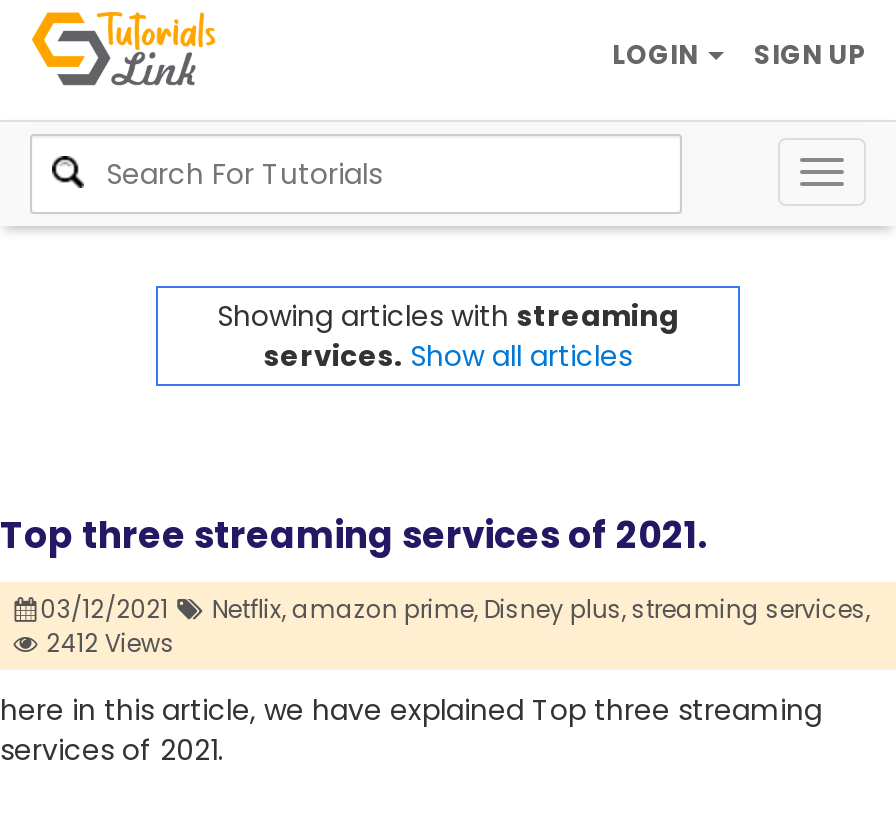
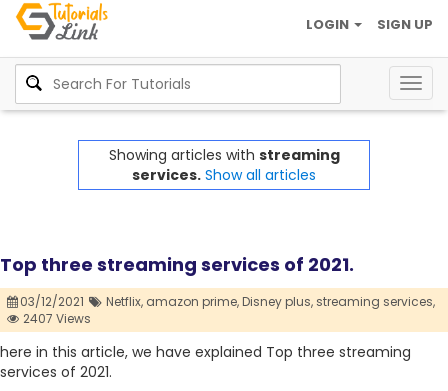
- 2412 Views
+ 2407 Views
